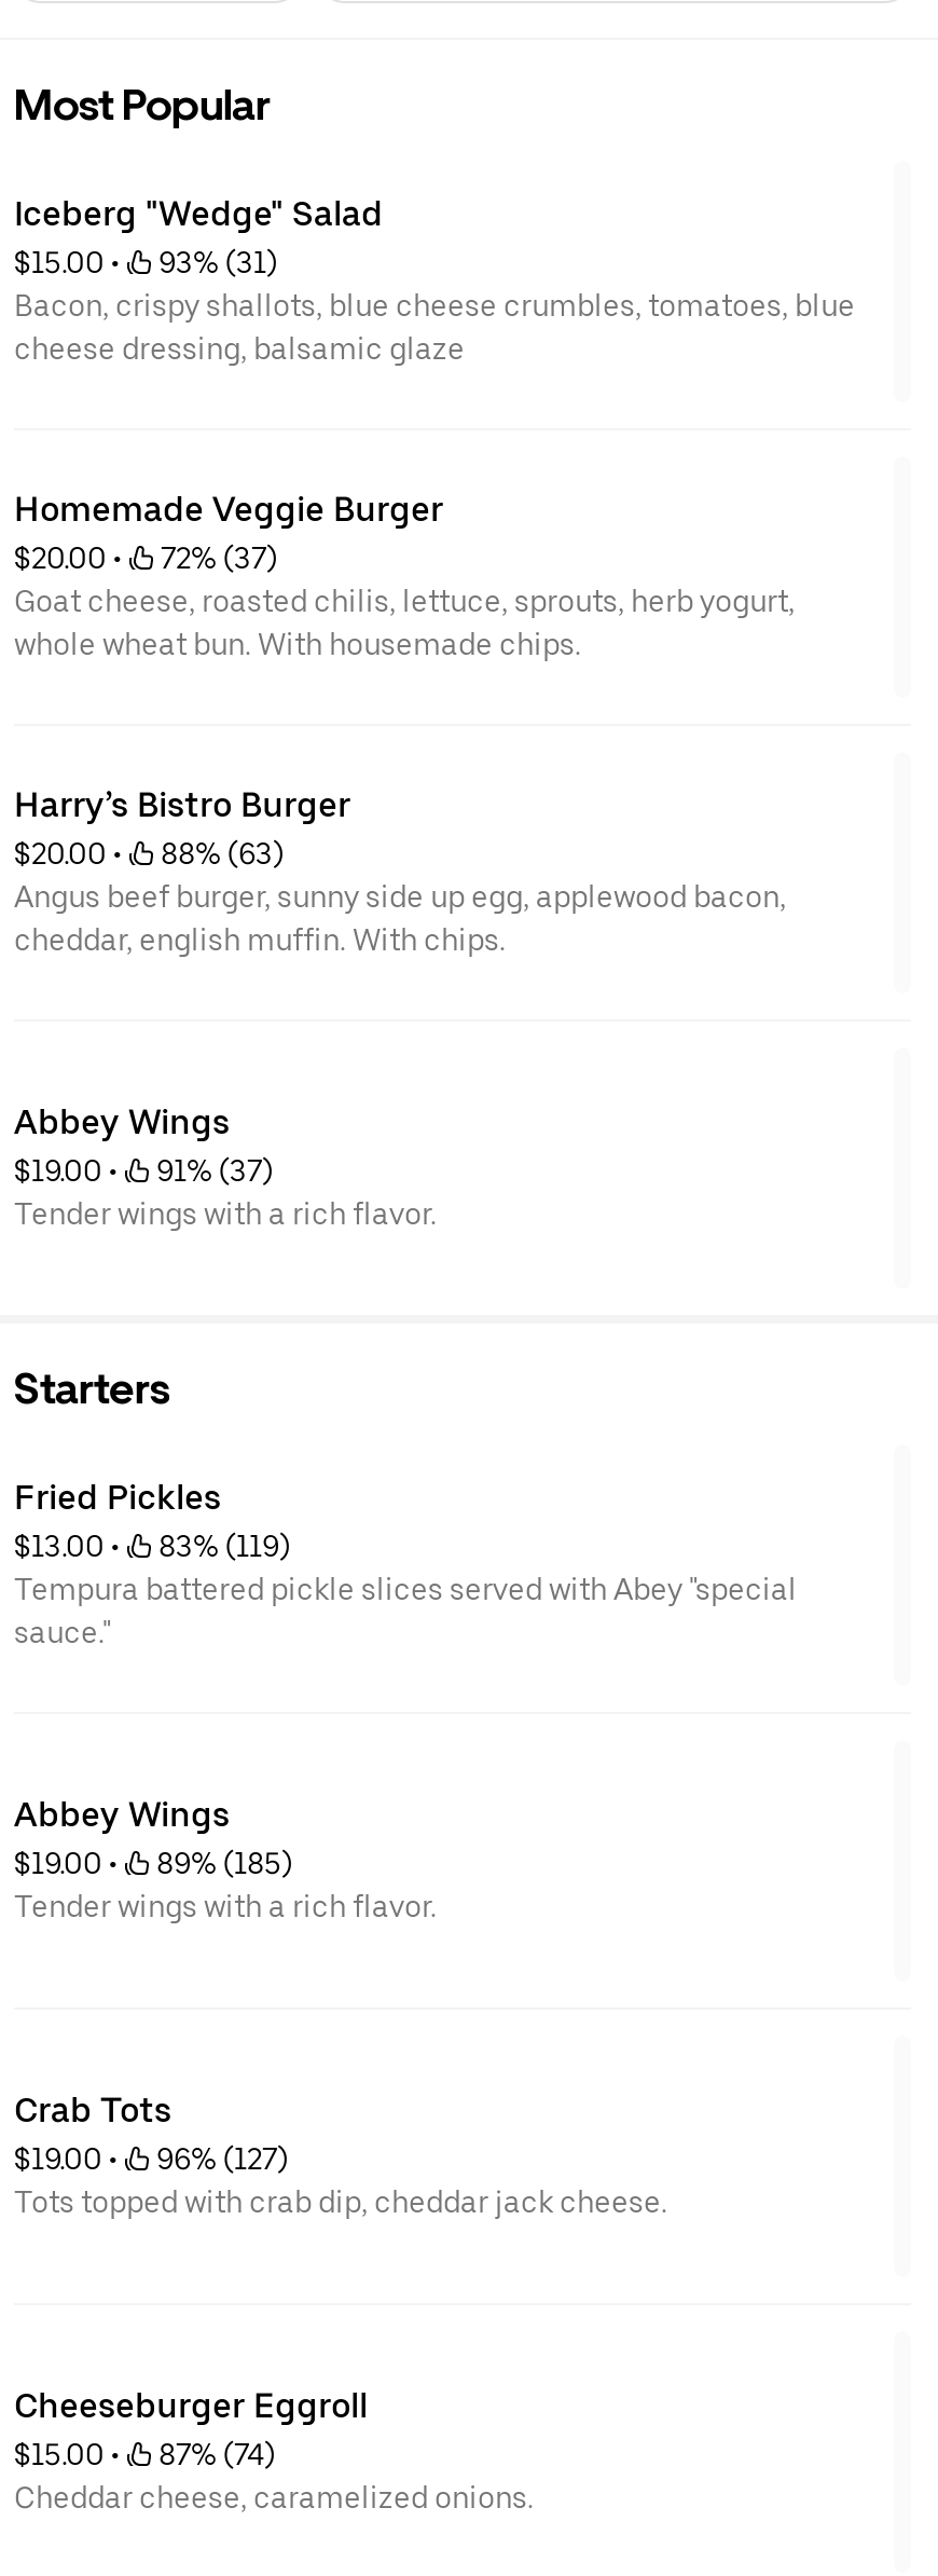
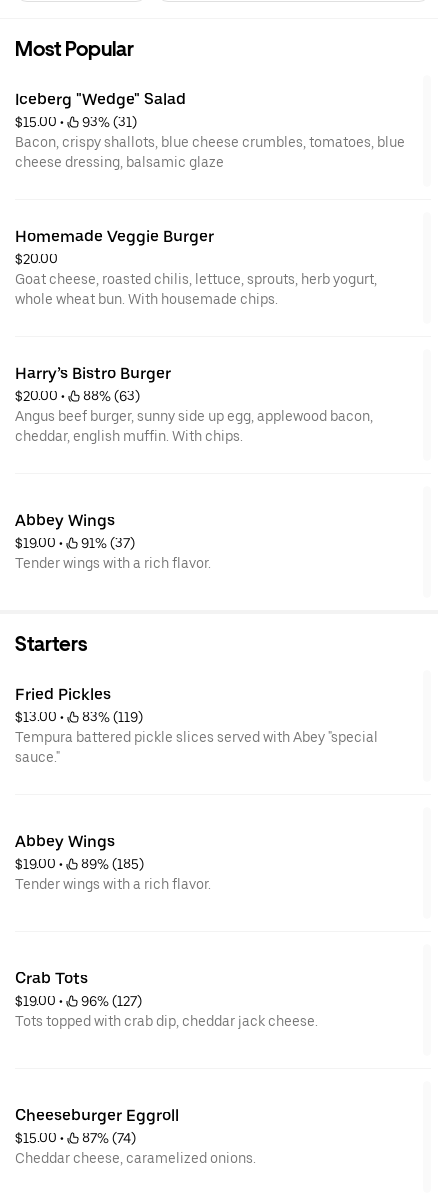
- $20.00 •
- 72% (37)
+ $20.00
